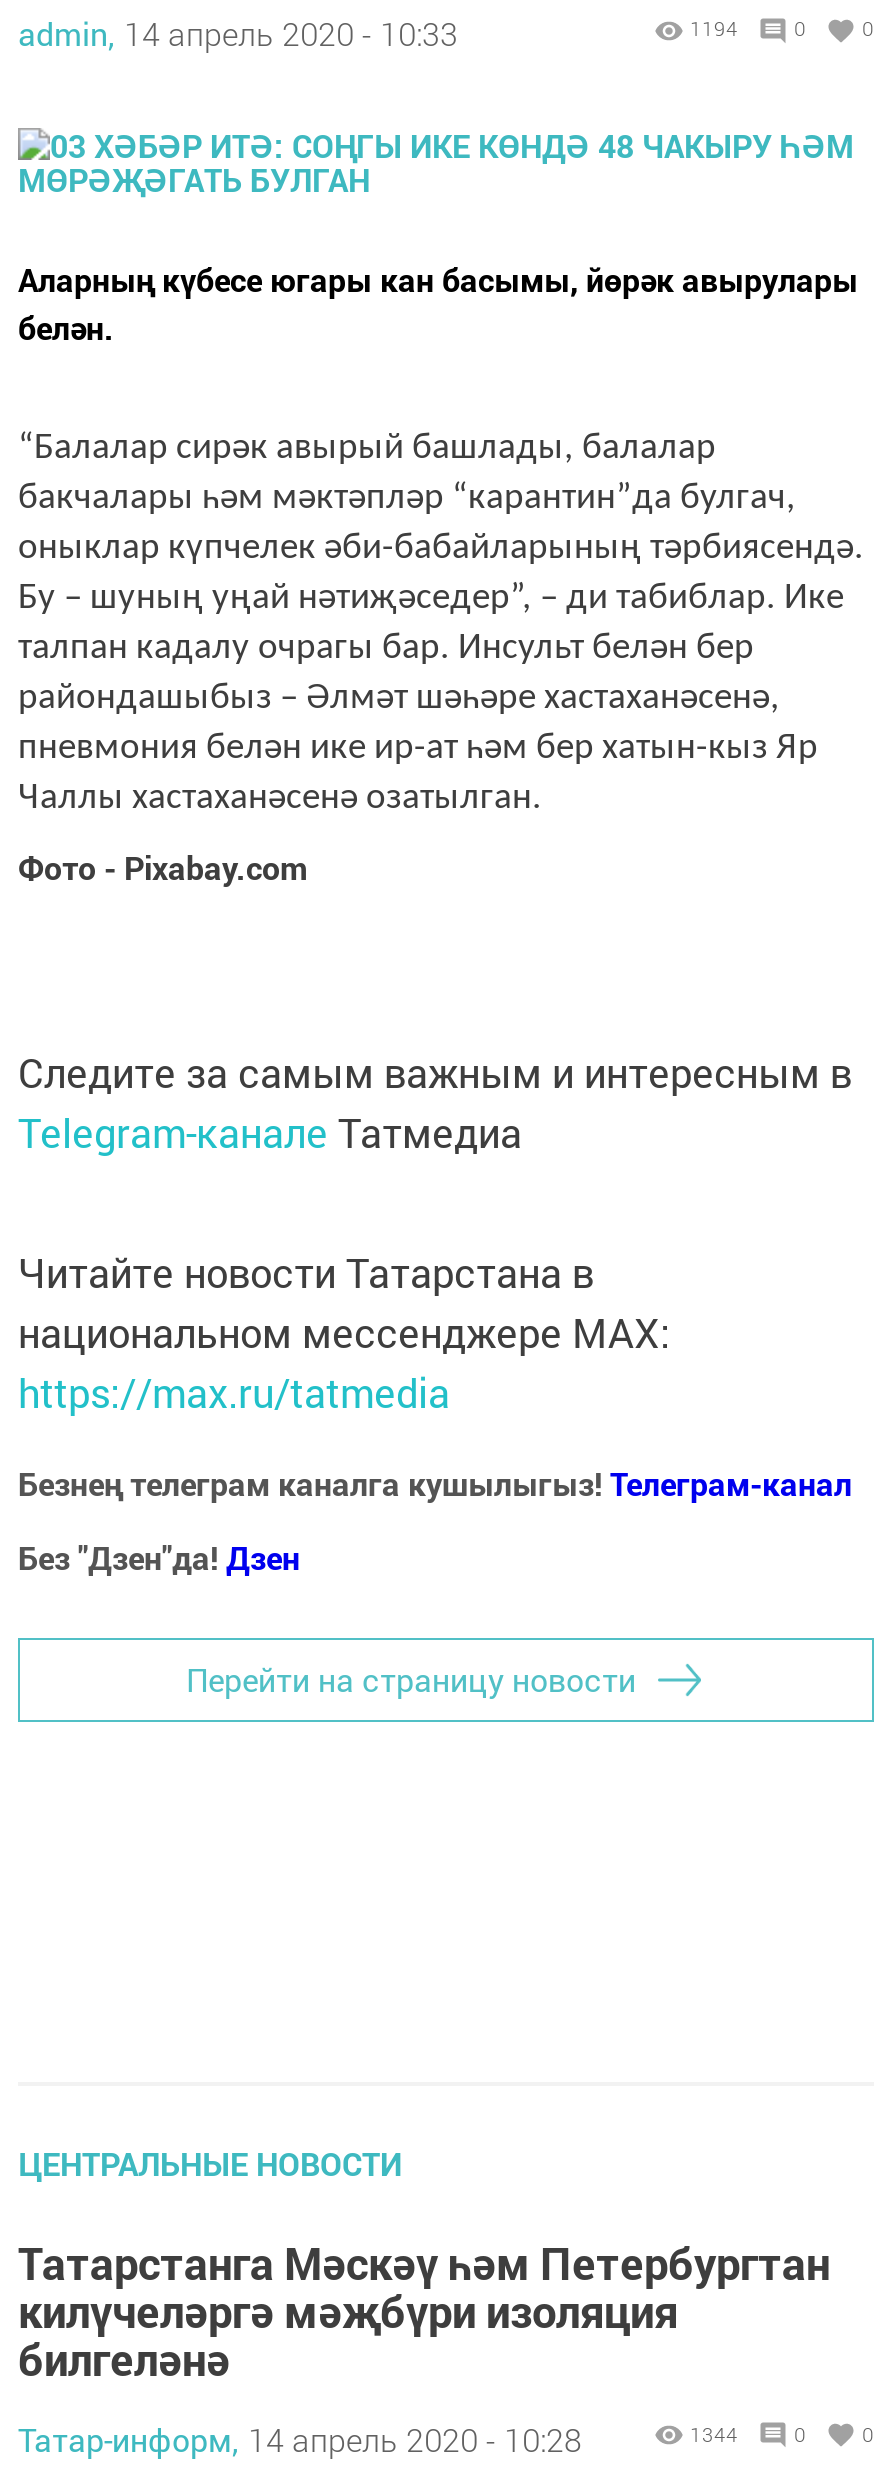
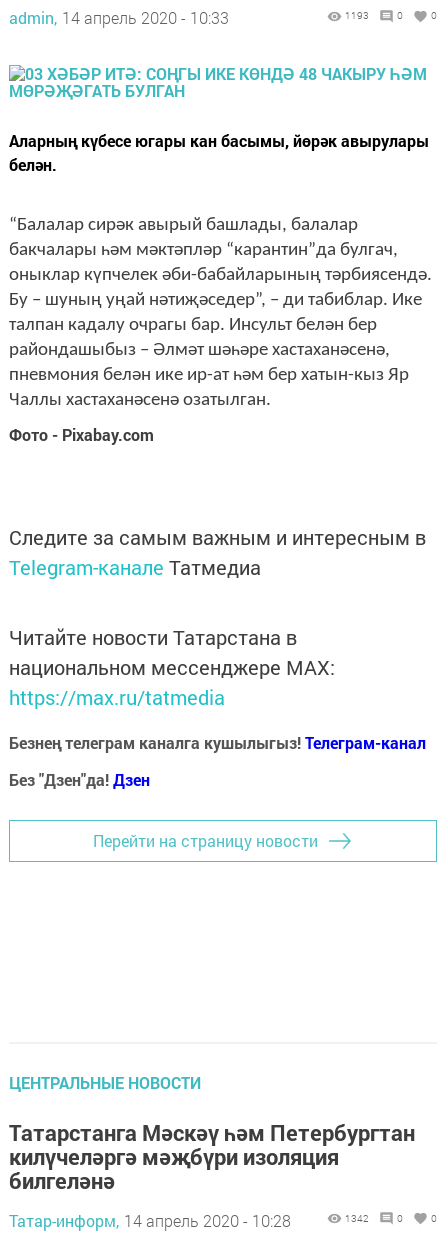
- 1194
+ 1193

- 1344
+ 1342
